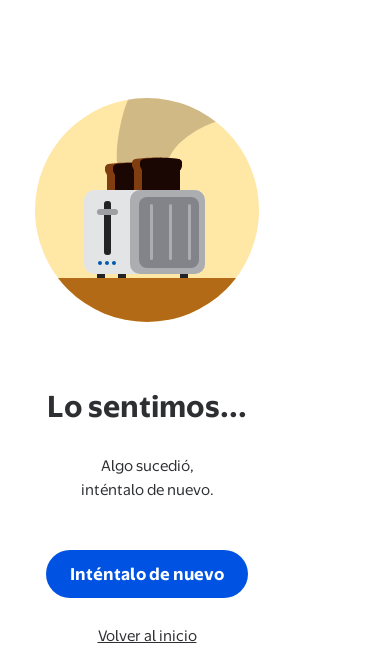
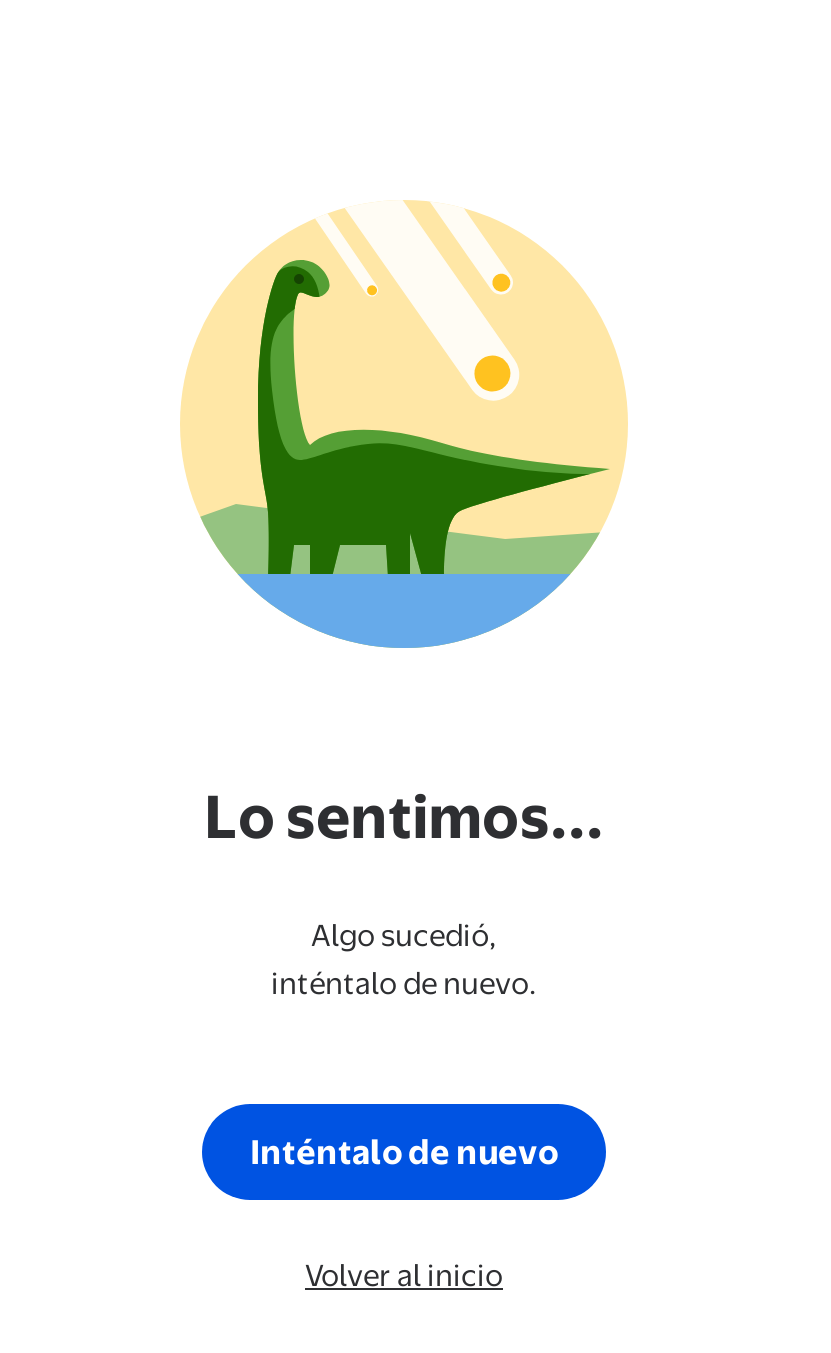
- [image]
+ [image]
